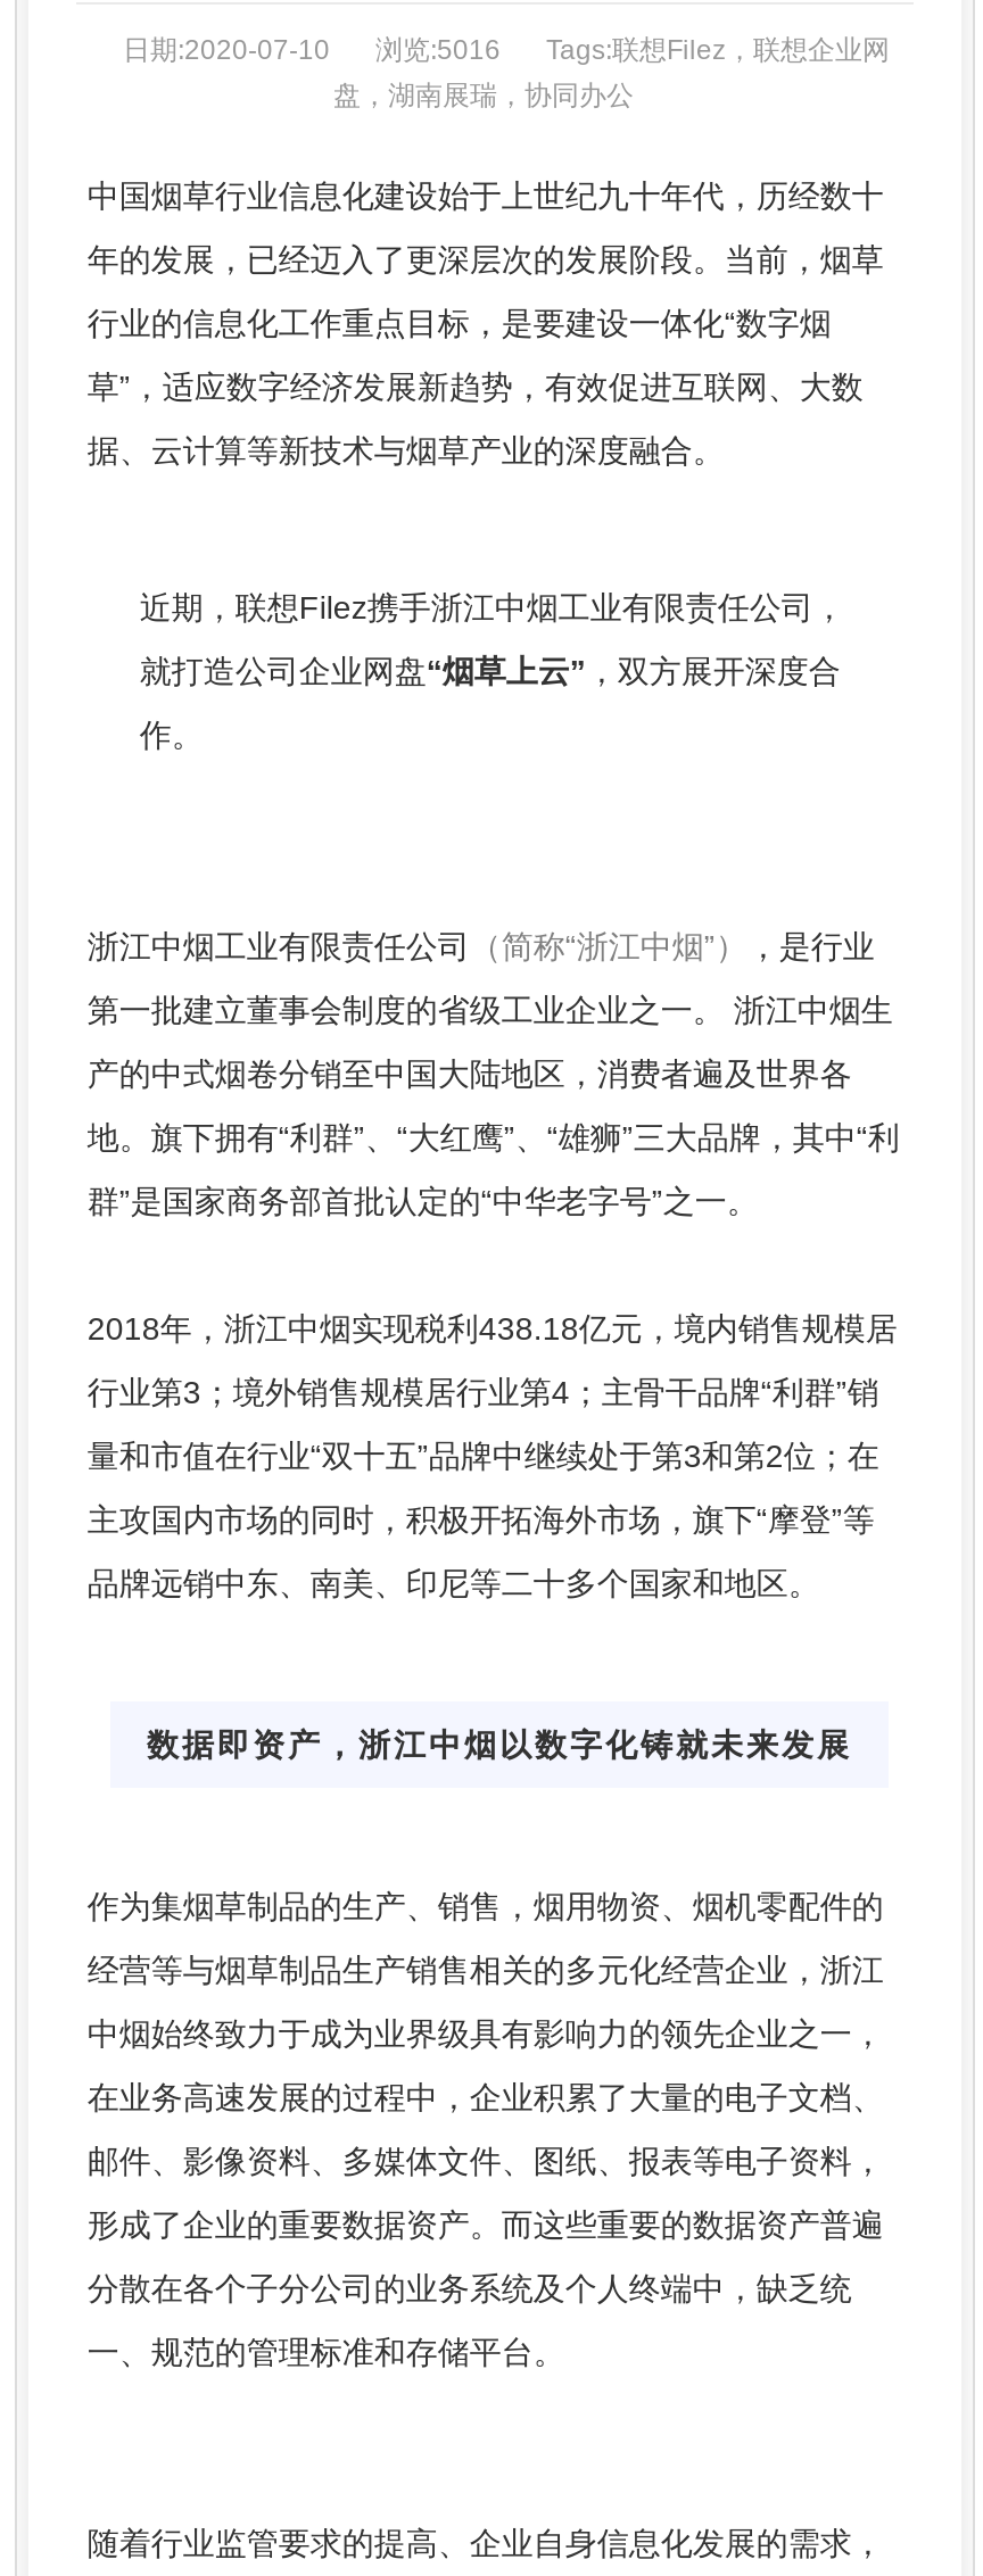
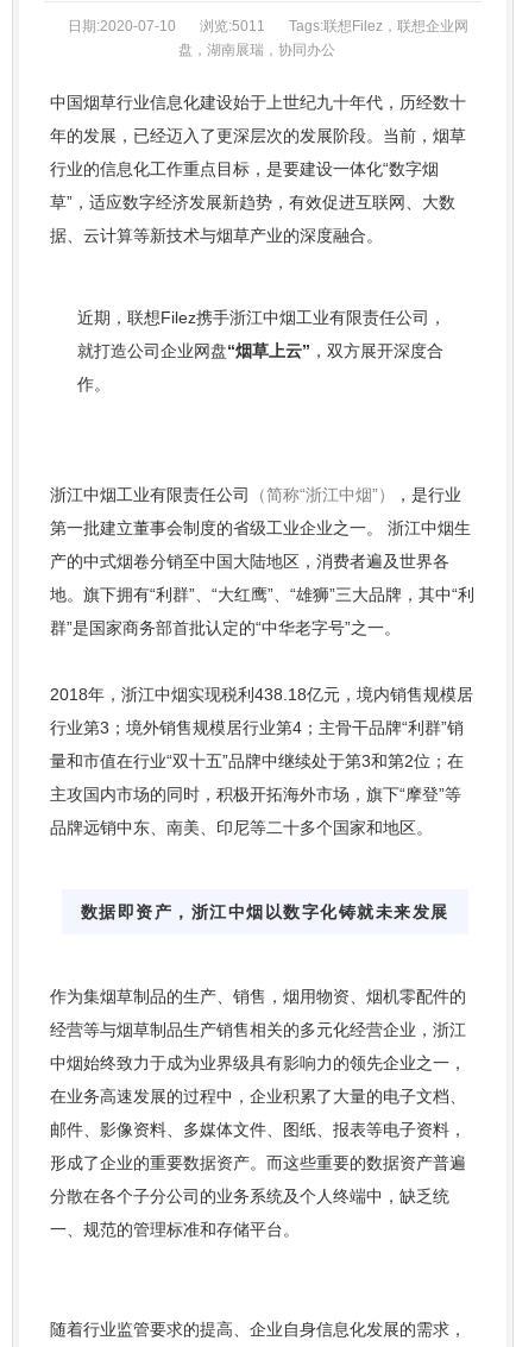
- 日期:2020-07-10 浏览:5016 Tags:联想Filez，联想企业网
+ 日期:2020-07-10 浏览:5011 Tags:联想Filez，联想企业网
